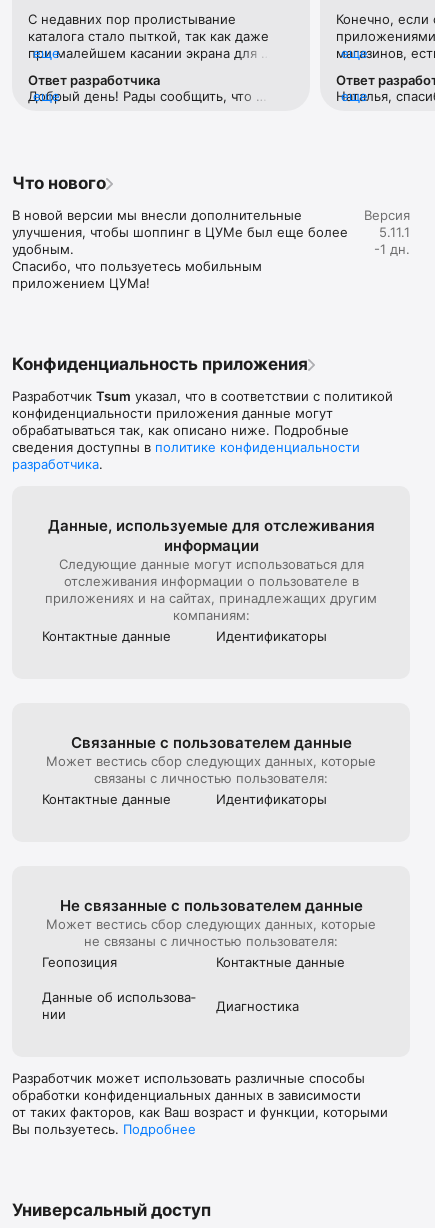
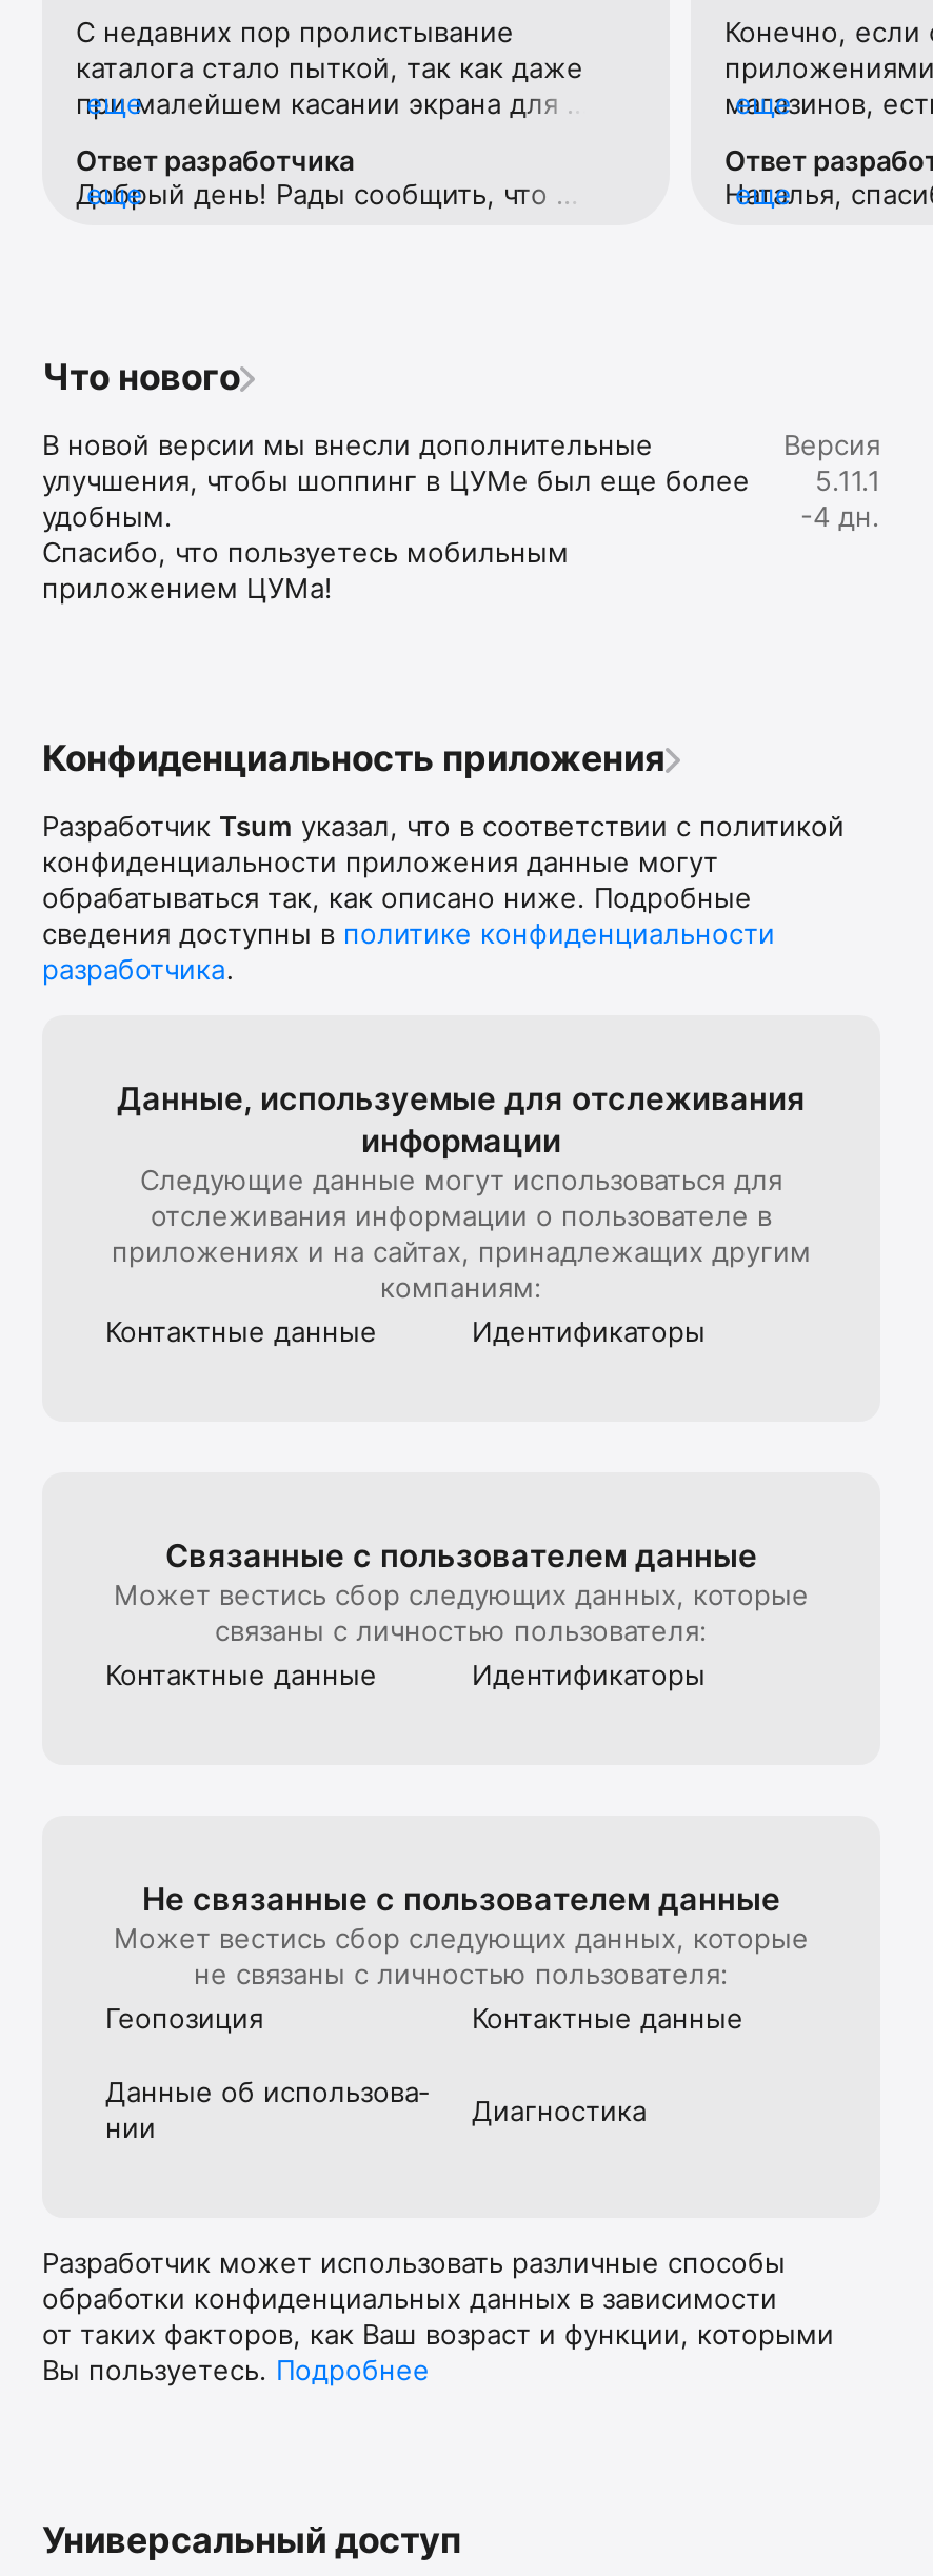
- -1 дн.
+ -4 дн.
